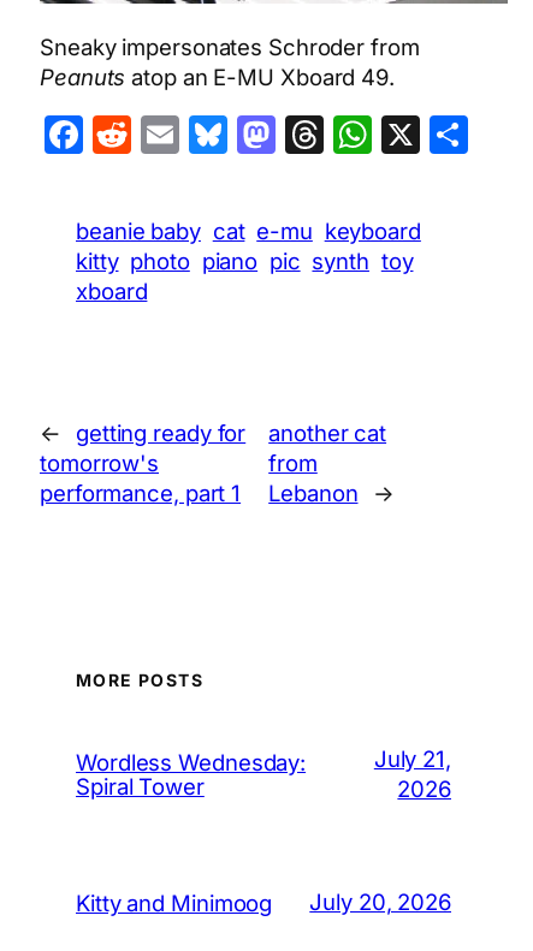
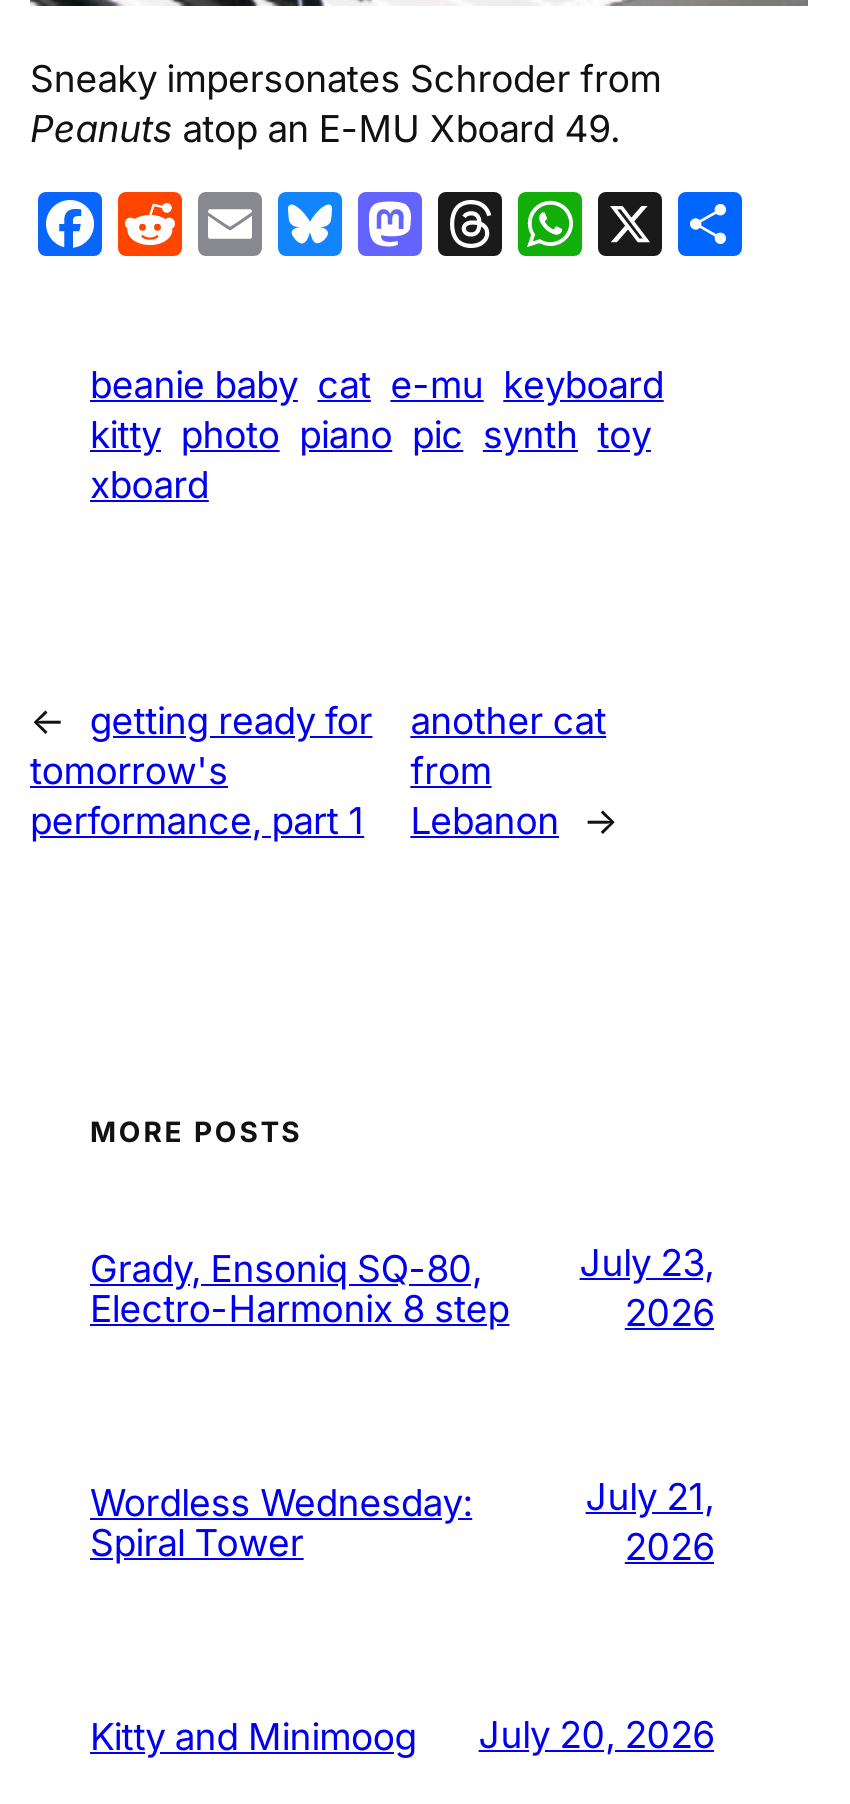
+ Grady, Ensoniq SQ-80,
+ Electro-Harmonix 8 step

+ July 23,
+ 2026
